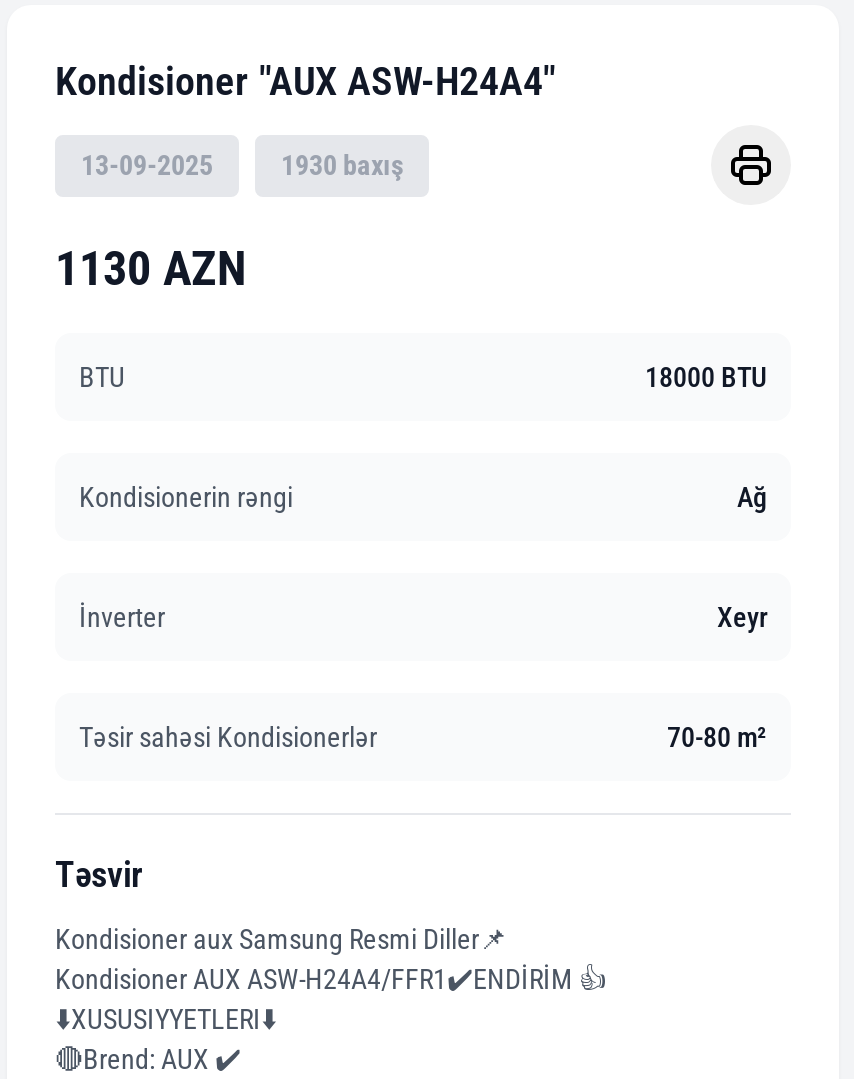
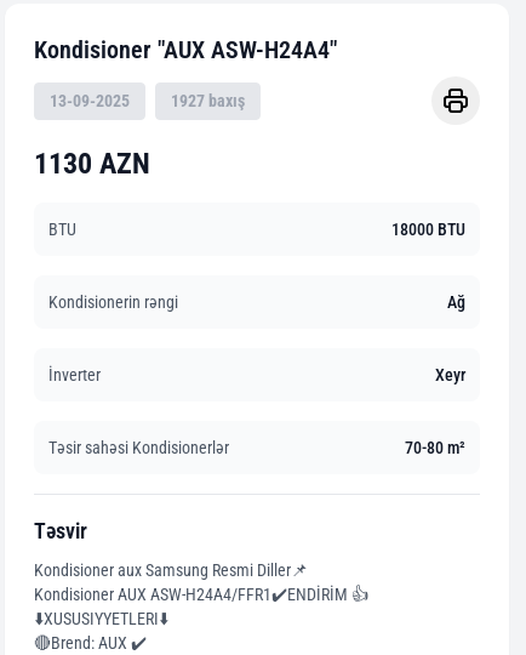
- 1930 baxış
+ 1927 baxış
